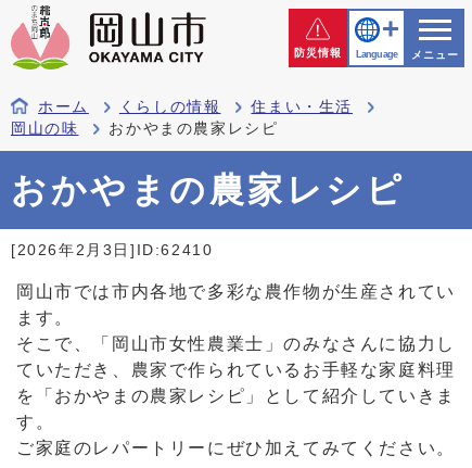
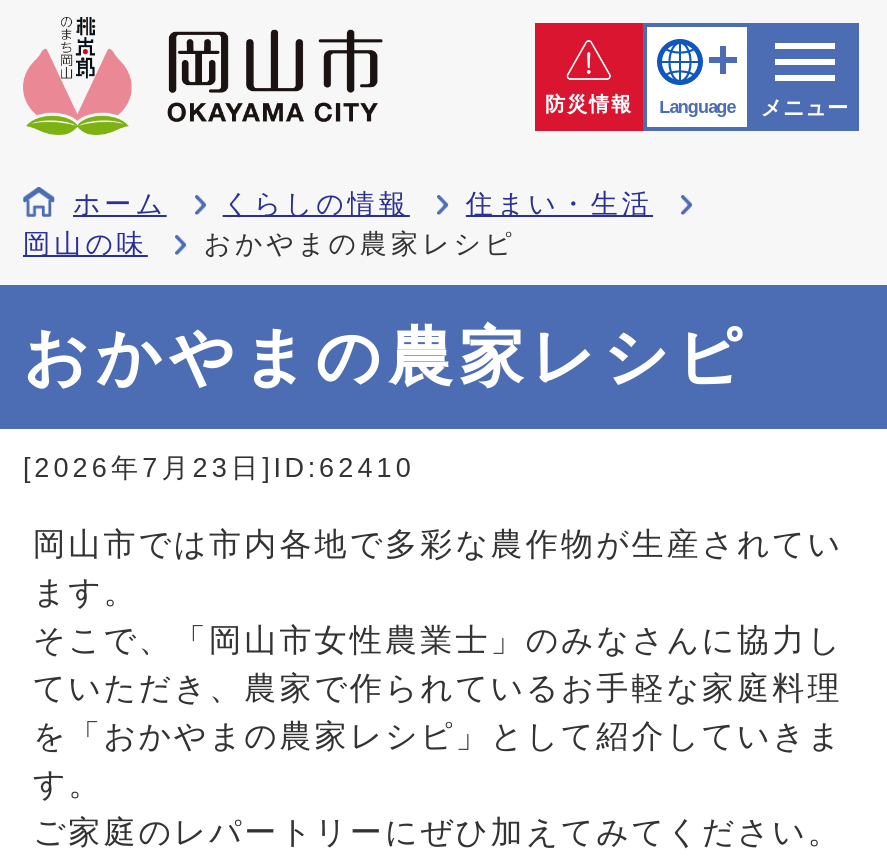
- [2026年2月3日] ID:62410
+ [2026年7月23日] ID:62410
